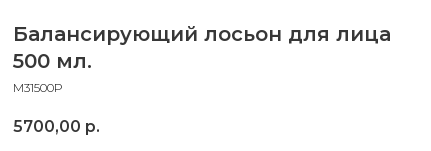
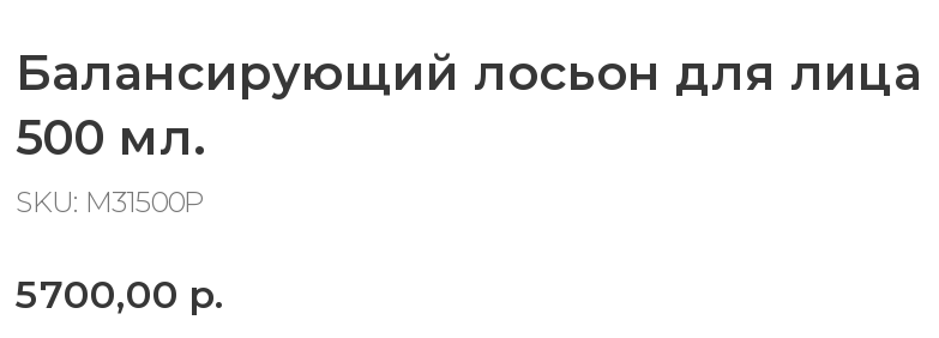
- M31500P
+ SKU: M31500P
